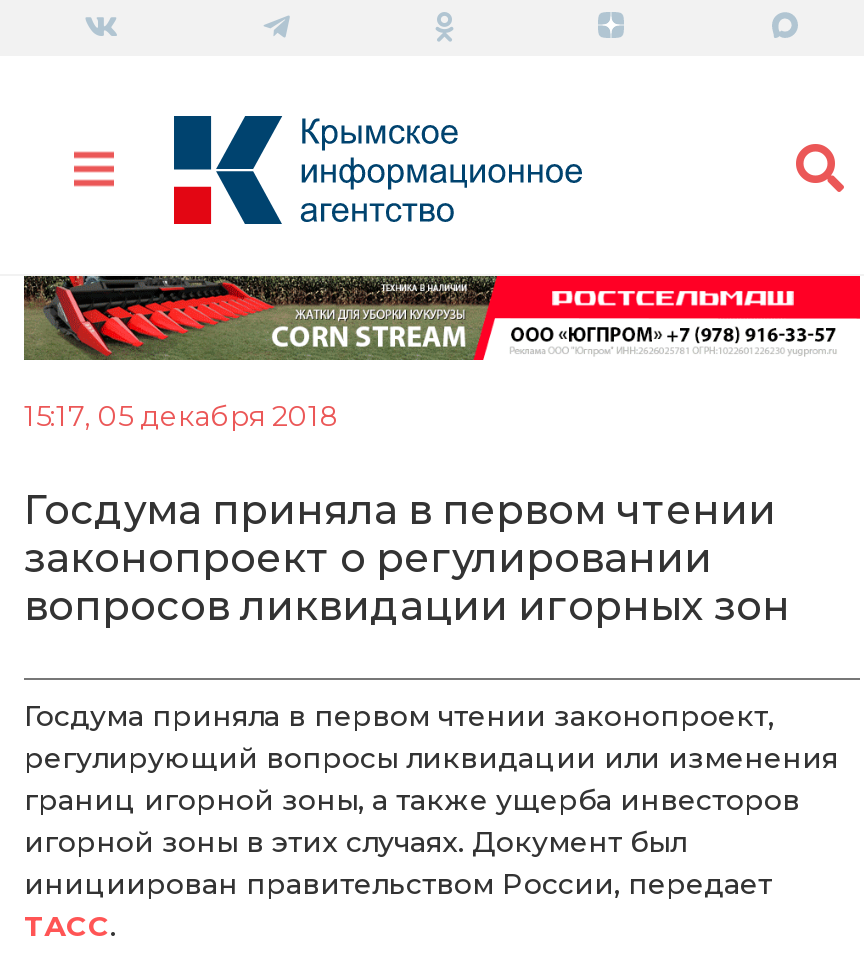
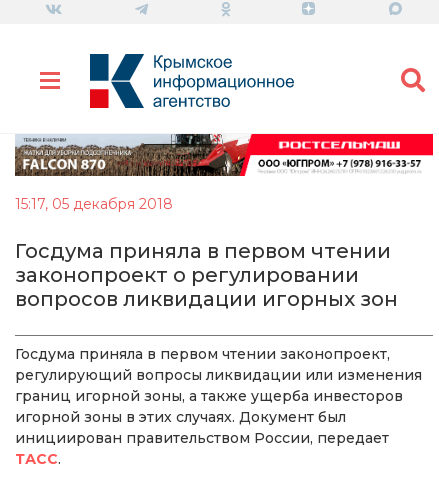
- [image]
+ [image]
